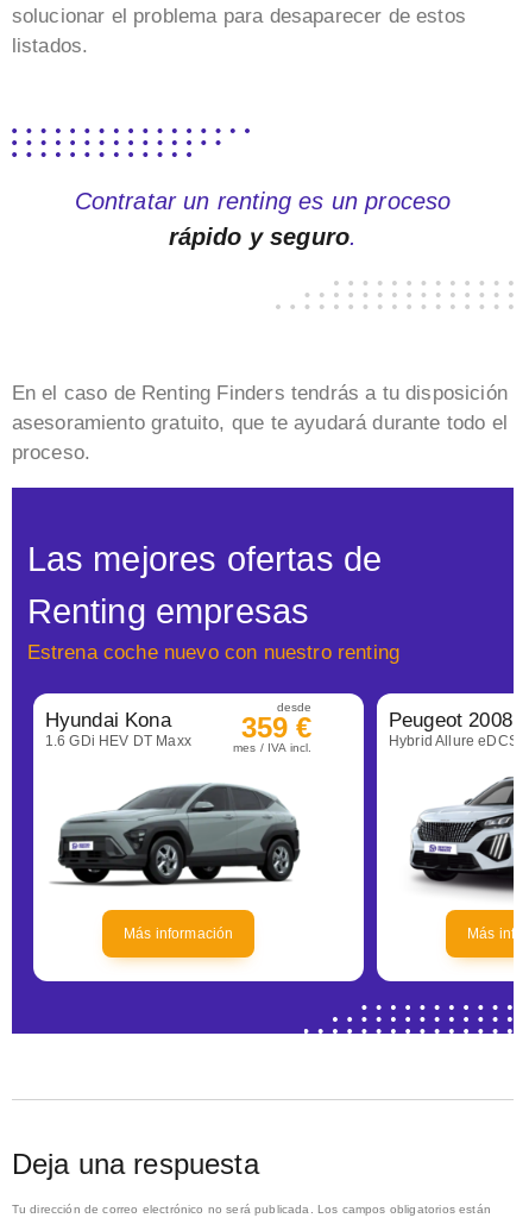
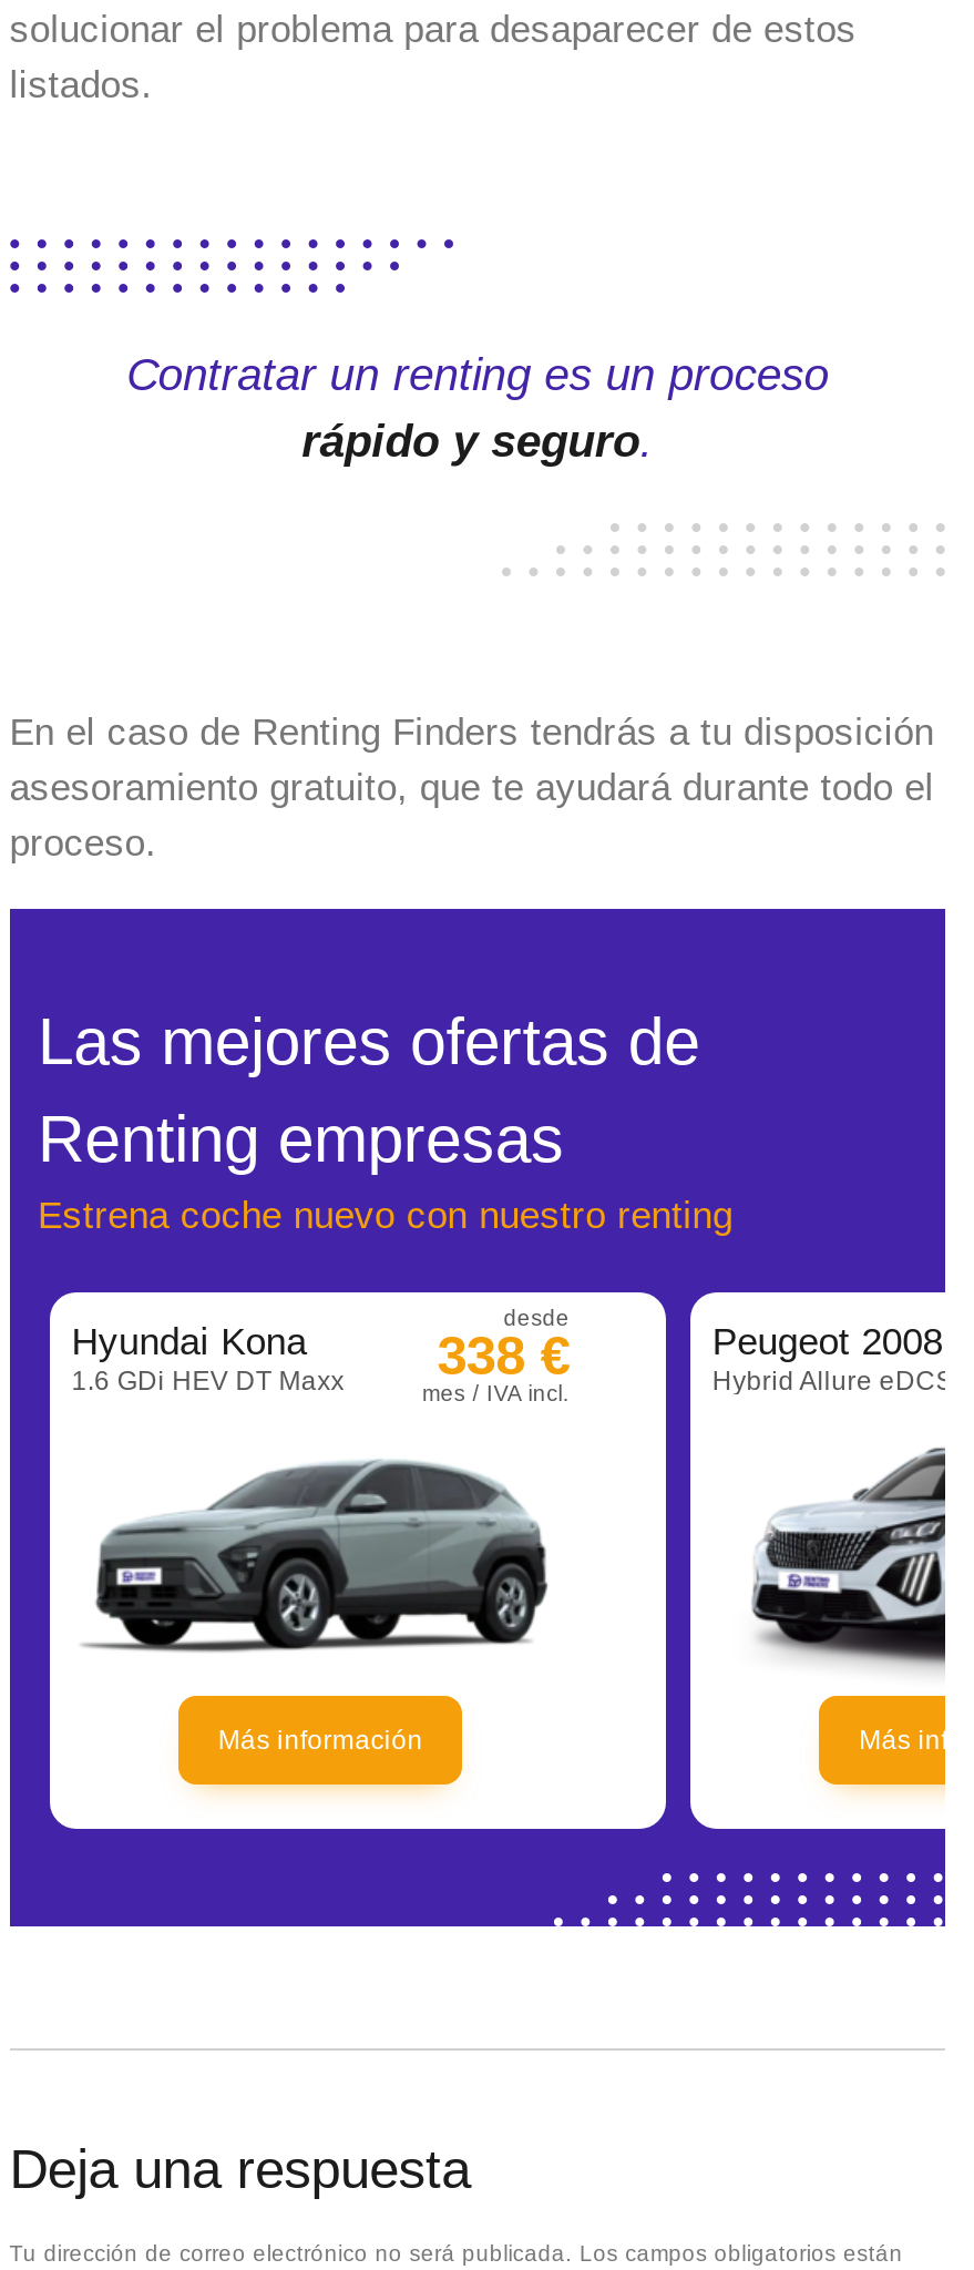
- 359 €
+ 338 €
